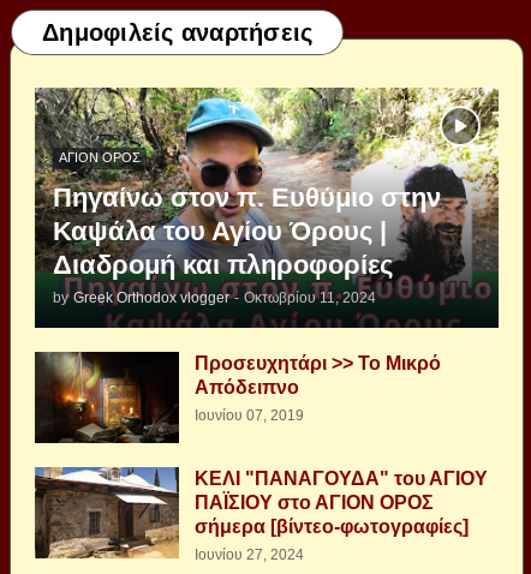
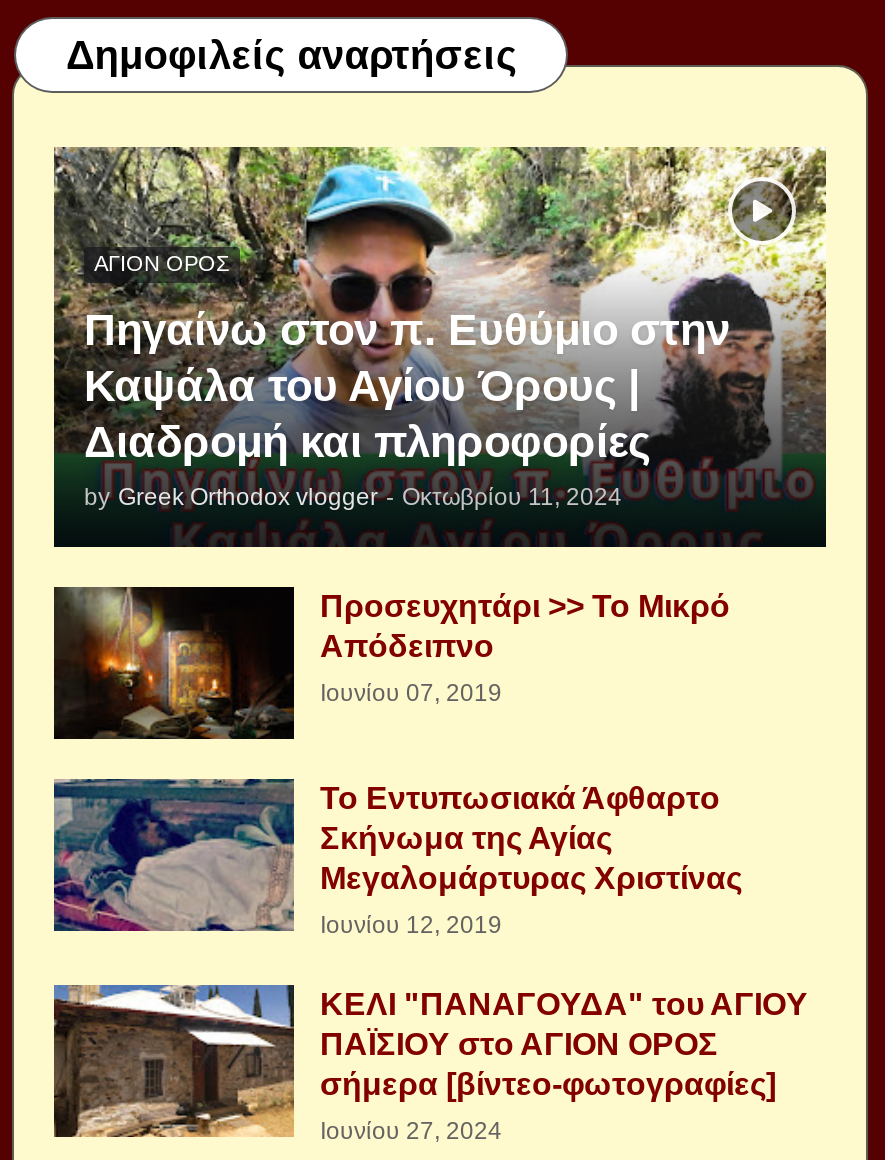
+ [image]
+ Το Εντυπωσιακά Άφθαρτο
+ Σκήνωμα της Αγίας
+ Μεγαλομάρτυρας Χριστίνας
+ Ιουνίου 12, 2019
